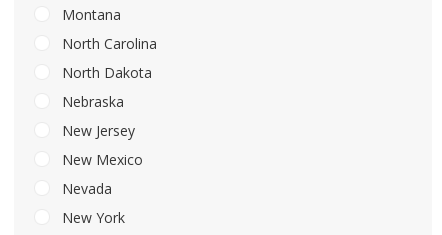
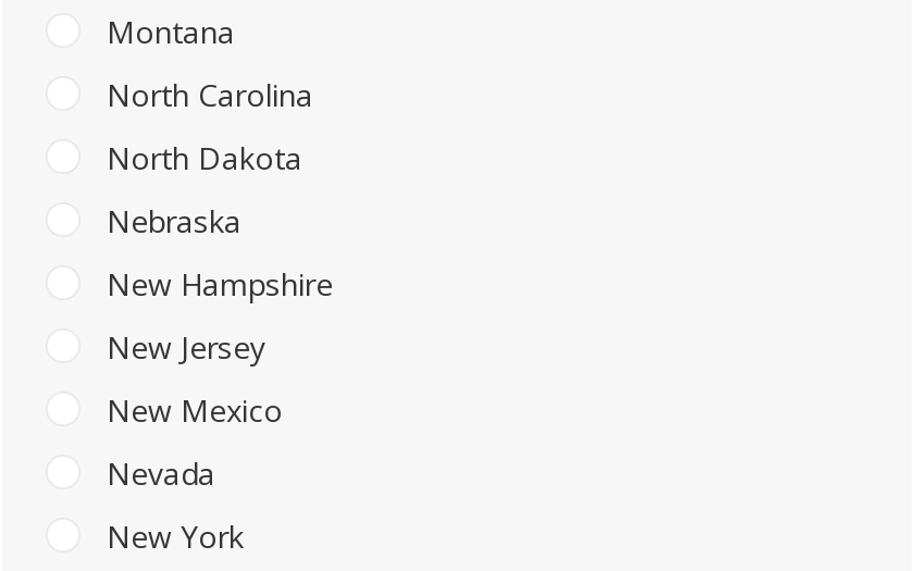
+ New Hampshire
